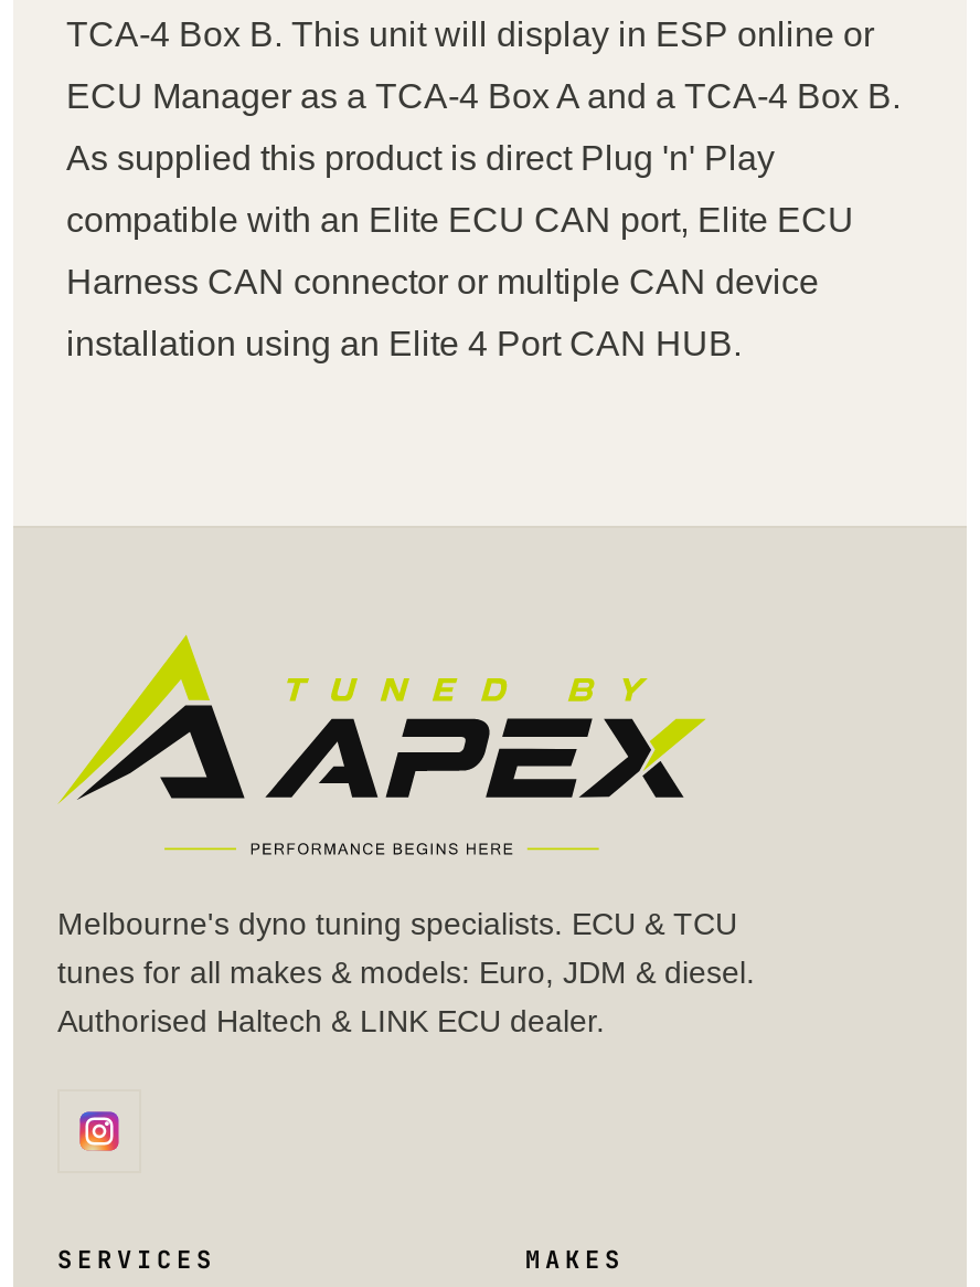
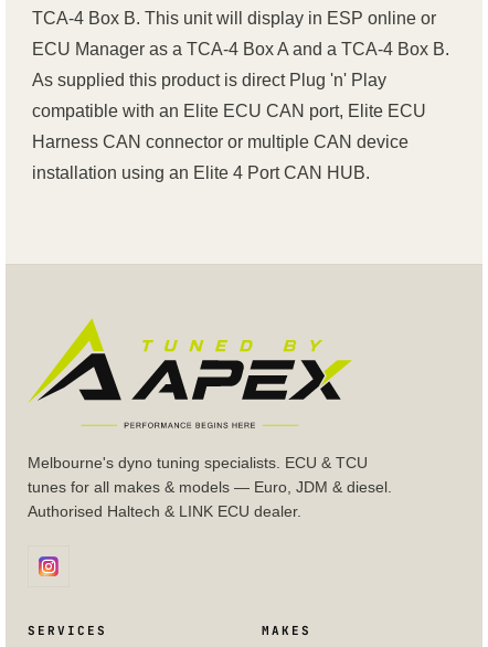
- tunes for all makes & models: Euro, JDM & diesel.
+ tunes for all makes & models — Euro, JDM & diesel.
